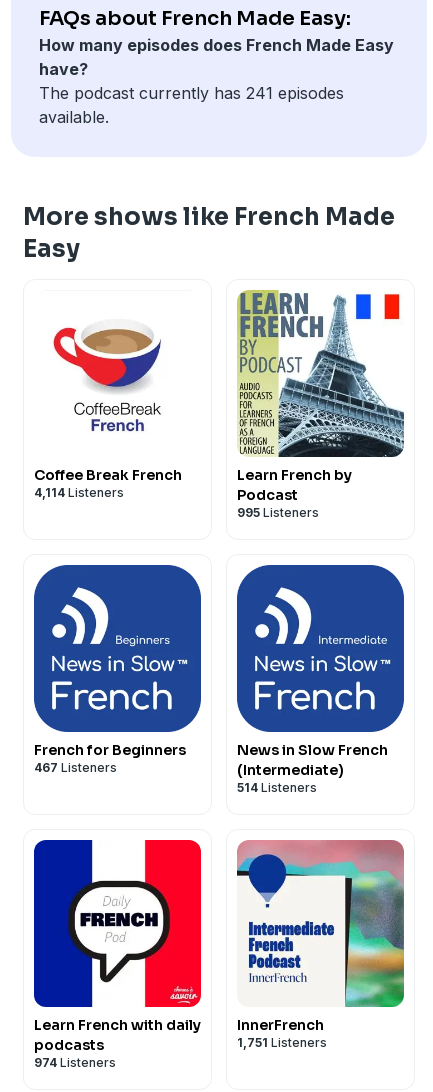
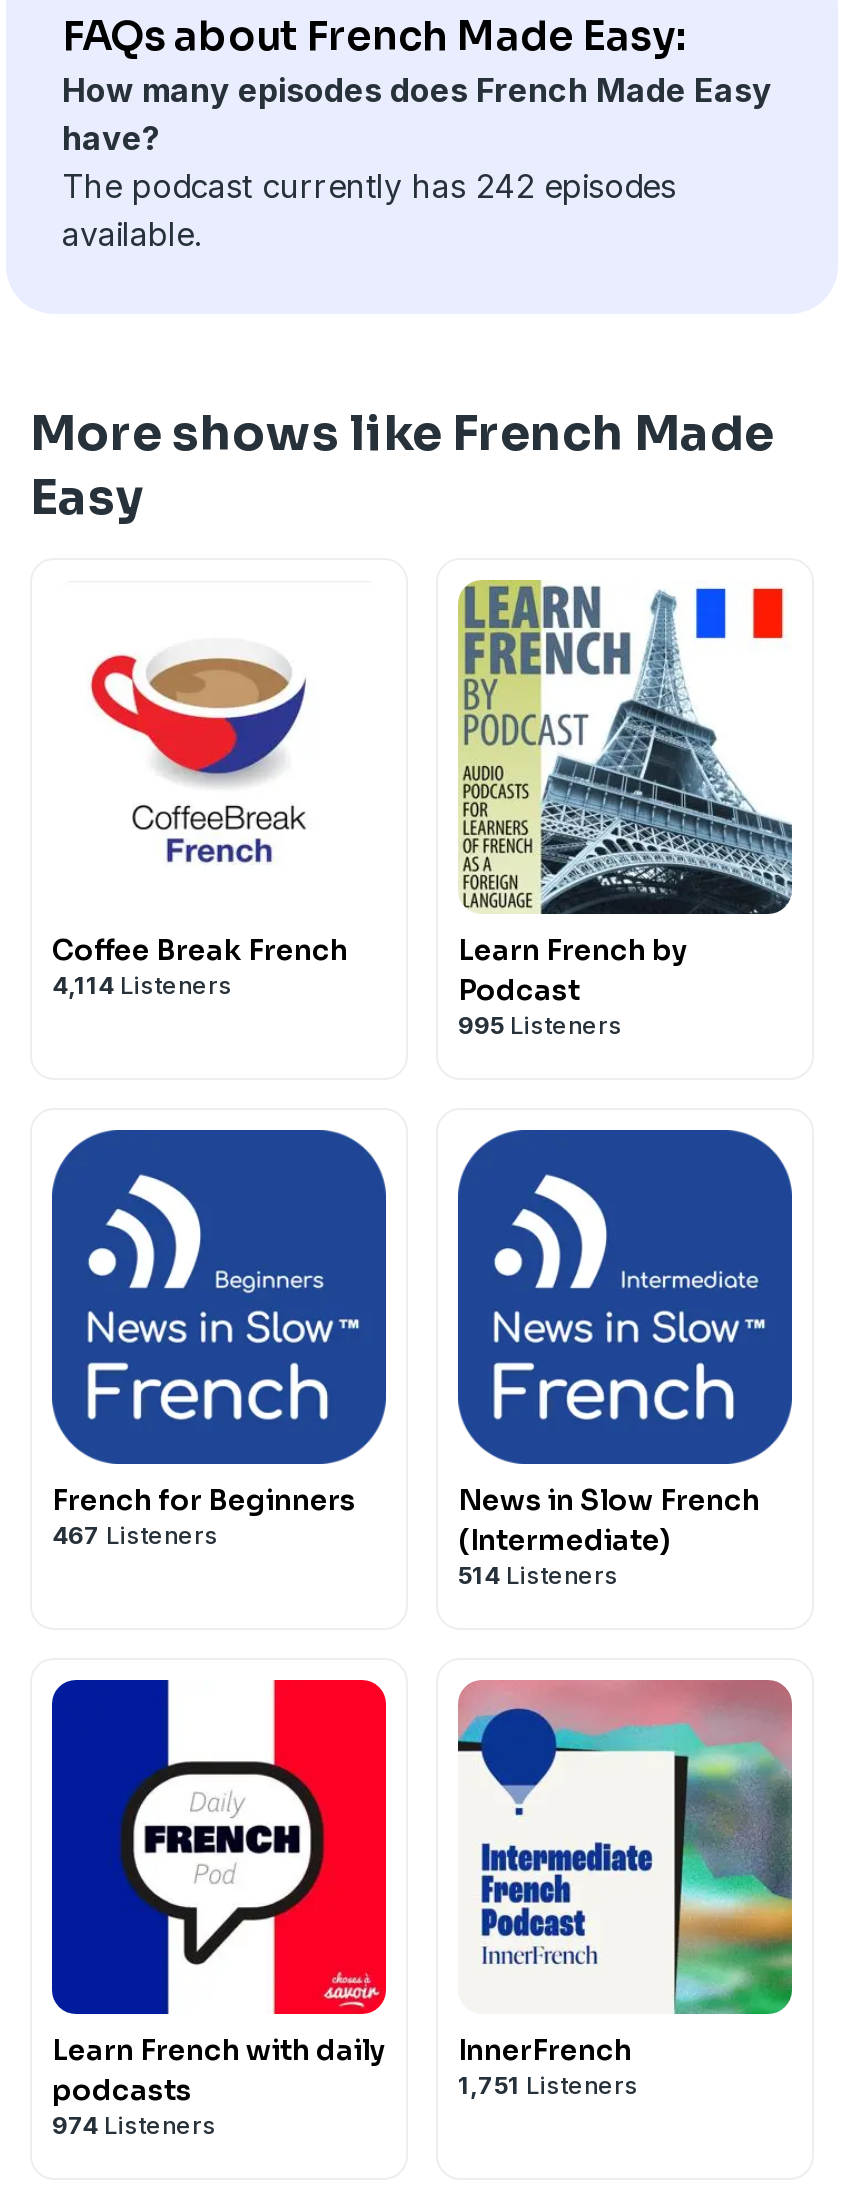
- The podcast currently has 241 episodes
+ The podcast currently has 242 episodes
